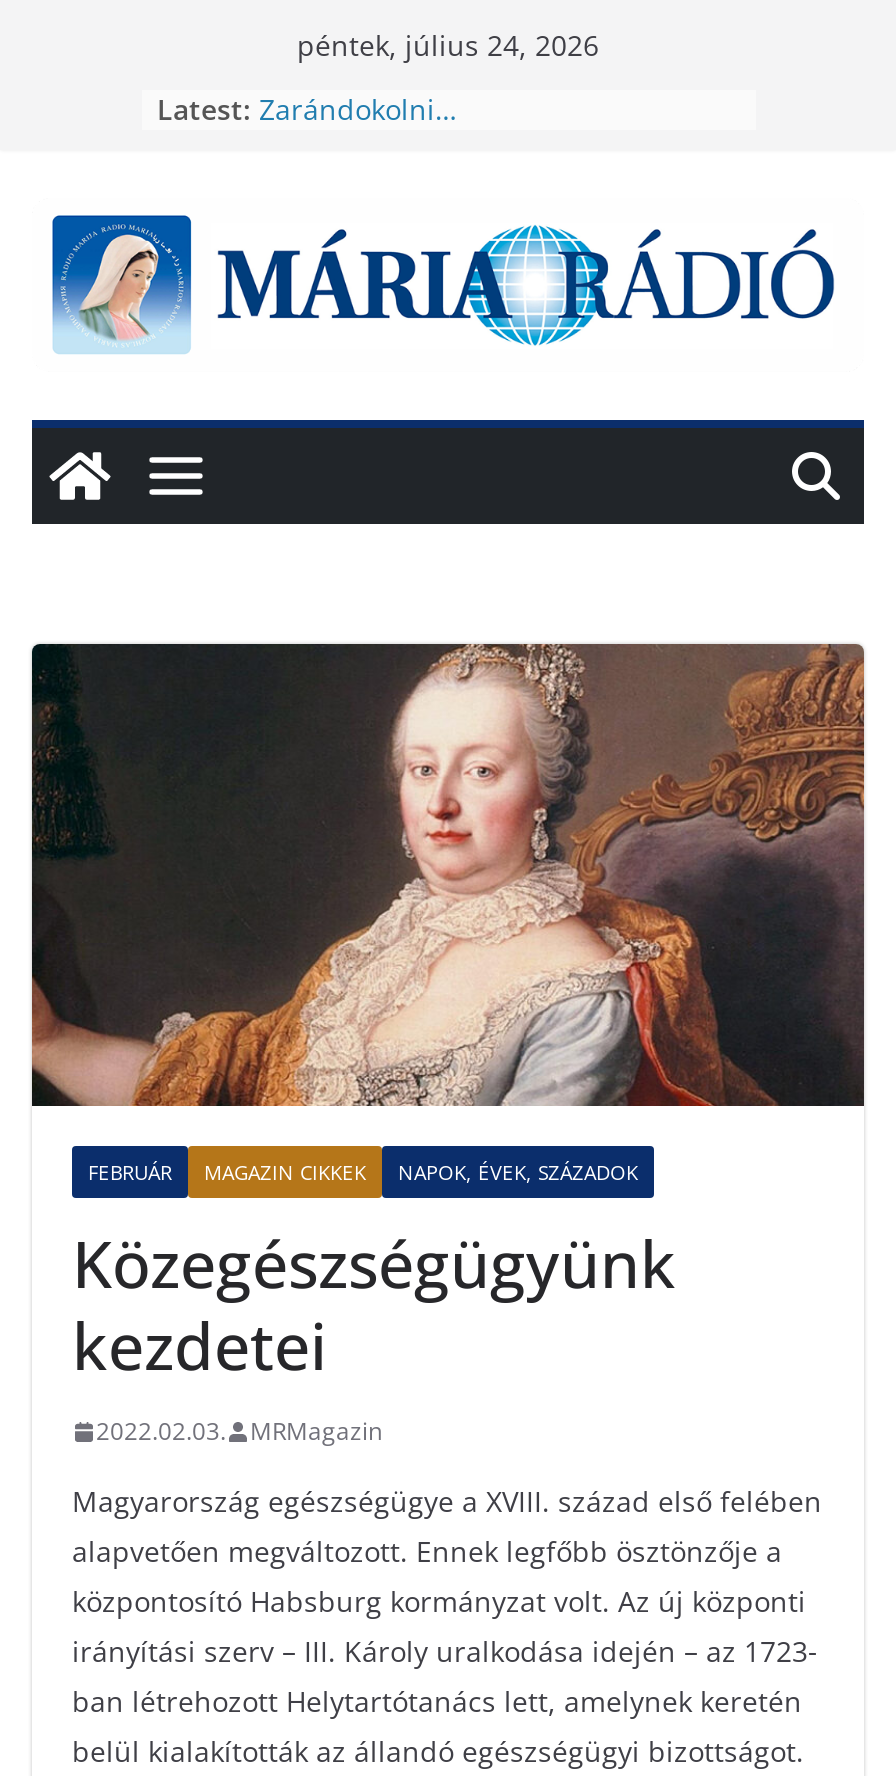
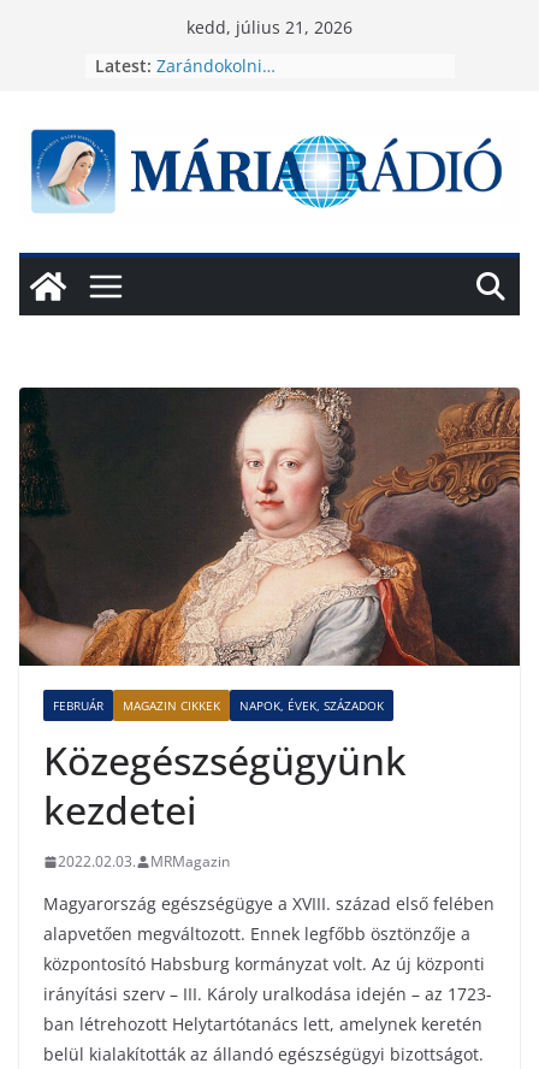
- péntek, július 24, 2026
+ kedd, július 21, 2026
